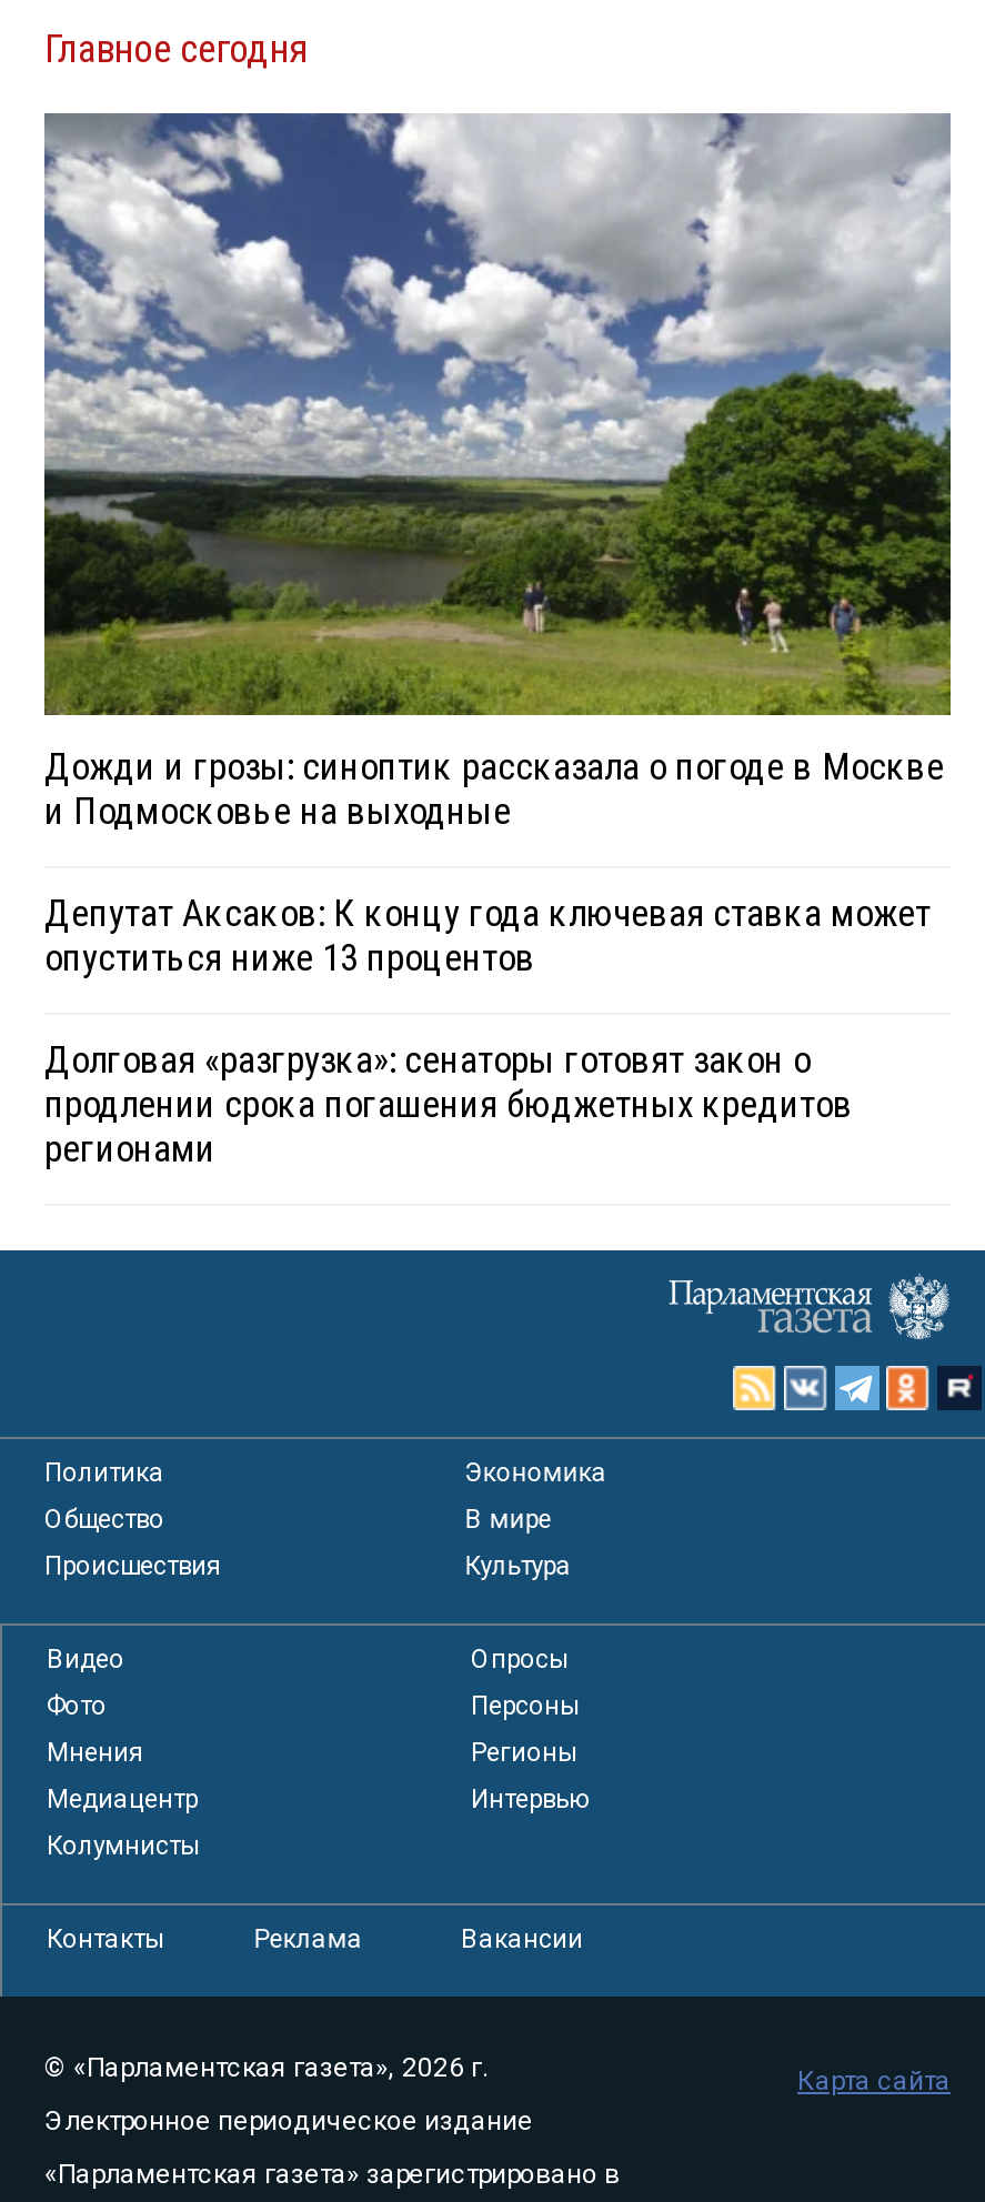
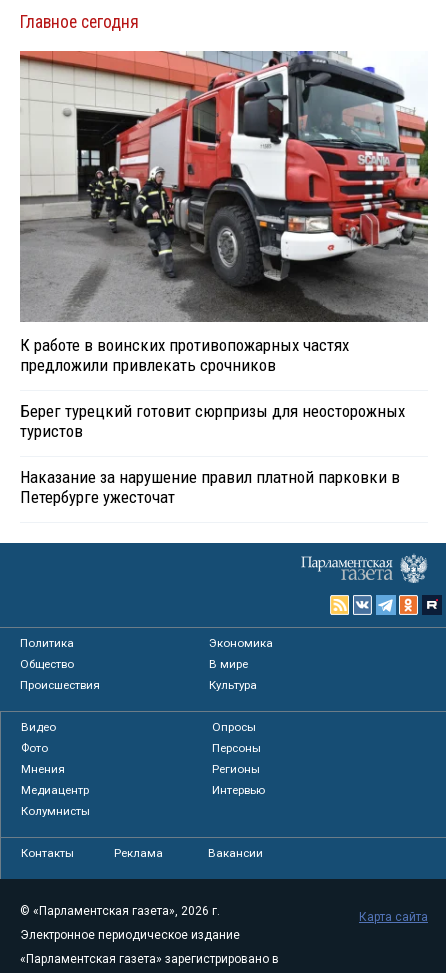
- [image]
- Дожди и грозы: синоптик рассказала о погоде в Москве
- и Подмосковье на выходные
+ [image]
+ К работе в воинских противопожарных частях
+ предложили привлекать срочников

- Депутат Аксаков: К концу года ключевая ставка может
- опуститься ниже 13 процентов
+ Берег турецкий готовит сюрпризы для неосторожных
+ туристов

- Долговая «разгрузка»: сенаторы готовят закон о
- продлении срока погашения бюджетных кредитов
- регионами
+ Наказание за нарушение правил платной парковки в
+ Петербурге ужесточат
